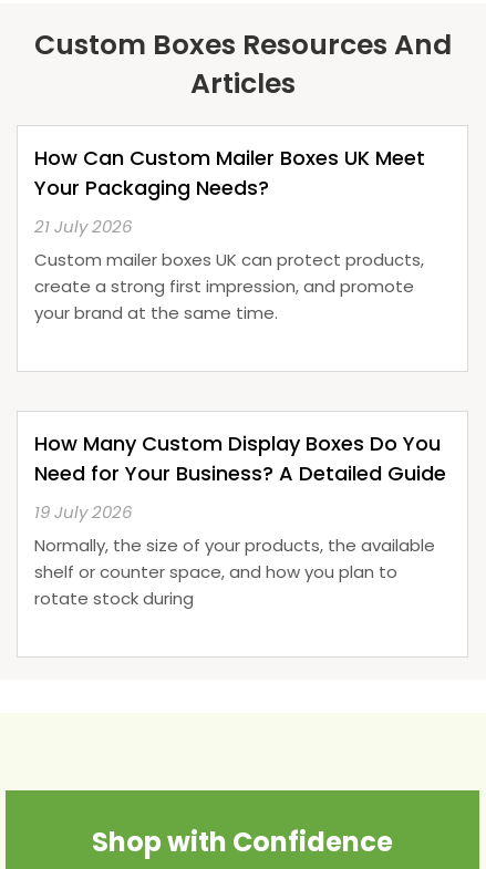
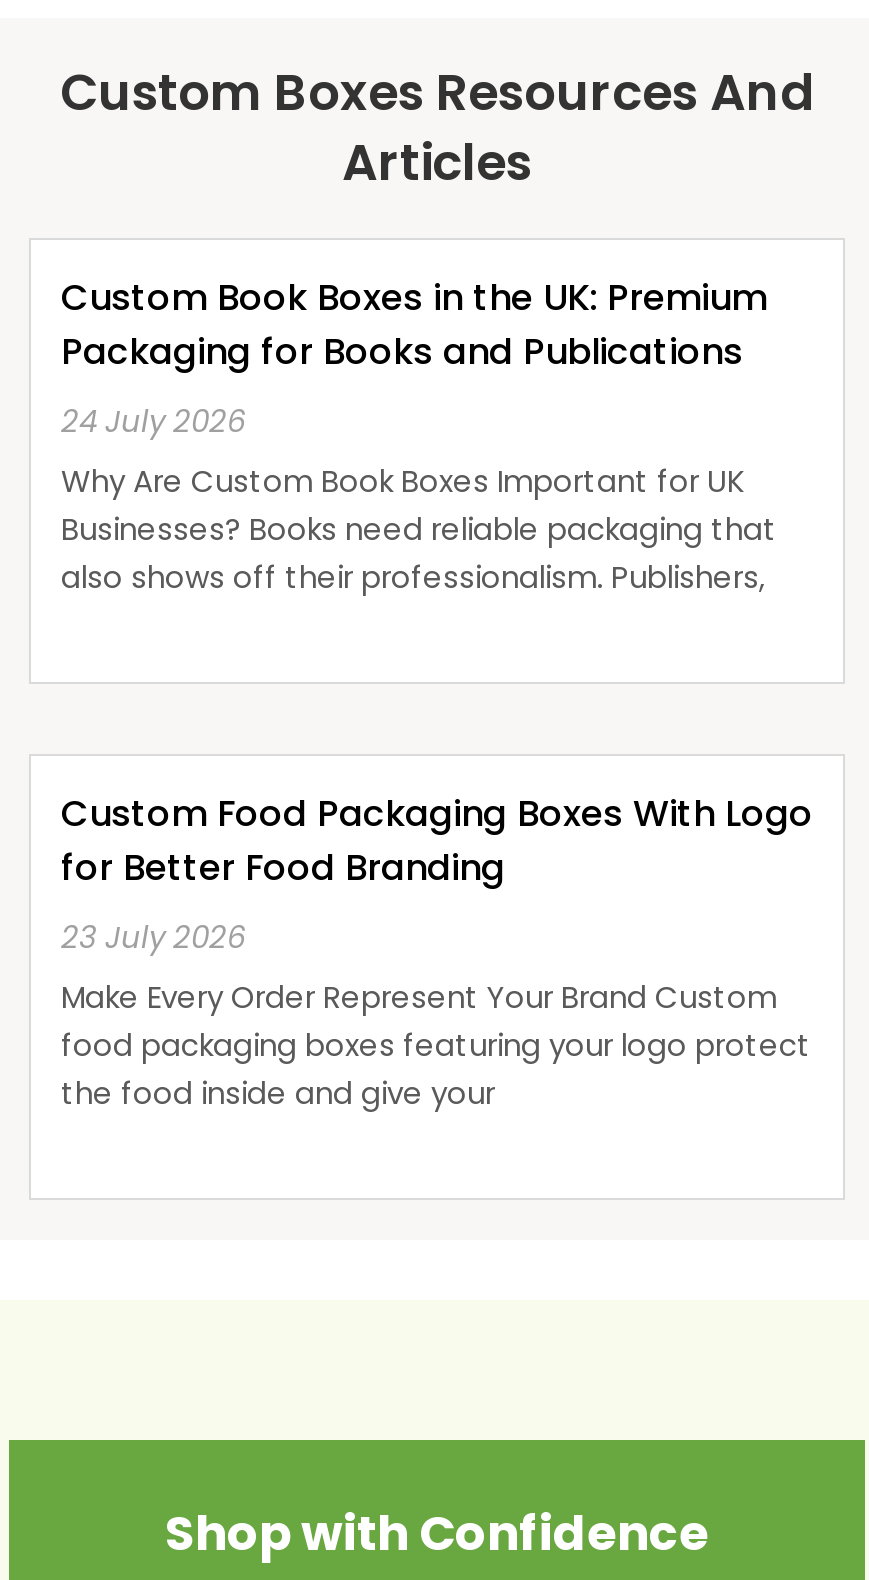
- How Can Custom Mailer Boxes UK Meet
- Your Packaging Needs?
+ Custom Book Boxes in the UK: Premium
+ Packaging for Books and Publications

- 21 July 2026
- Custom mailer boxes UK can protect products,
- create a strong first impression, and promote
- your brand at the same time.
+ 24 July 2026
+ Why Are Custom Book Boxes Important for UK
+ Businesses? Books need reliable packaging that
+ also shows off their professionalism. Publishers,

- How Many Custom Display Boxes Do You
- Need for Your Business? A Detailed Guide
+ Custom Food Packaging Boxes With Logo
+ for Better Food Branding

- 19 July 2026
- Normally, the size of your products, the available
- shelf or counter space, and how you plan to
- rotate stock during
+ 23 July 2026
+ Make Every Order Represent Your Brand Custom
+ food packaging boxes featuring your logo protect
+ the food inside and give your
